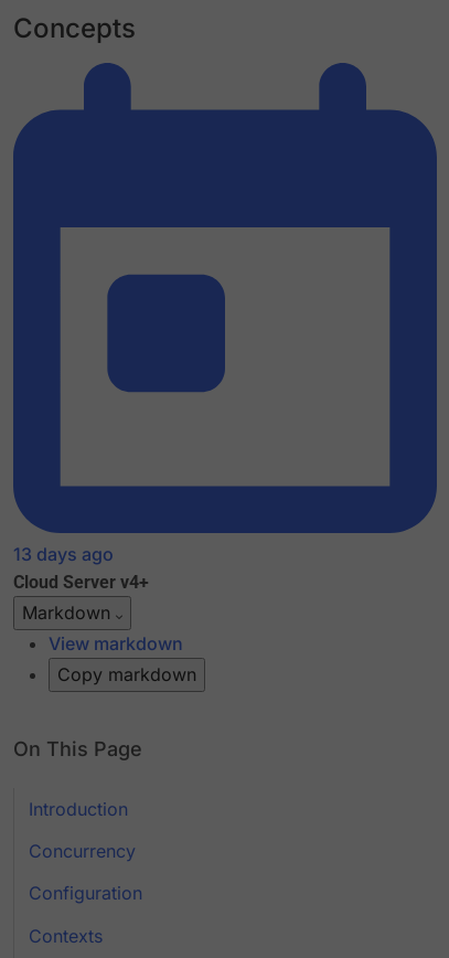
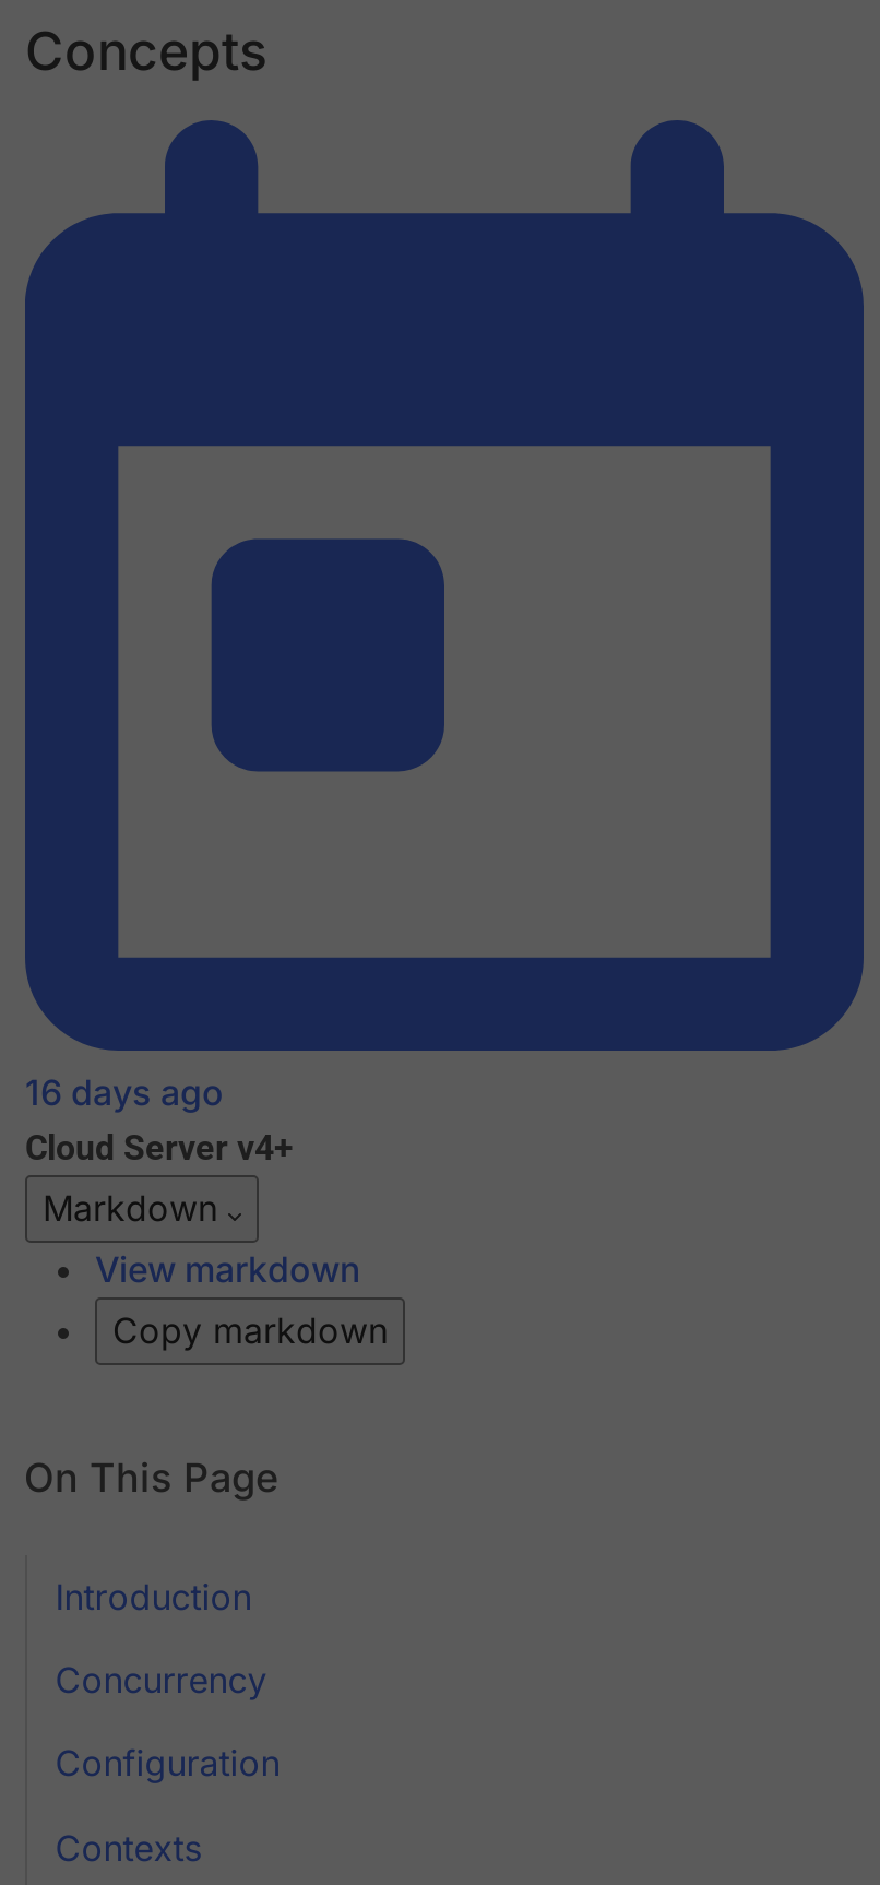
- 13 days ago
+ 16 days ago
